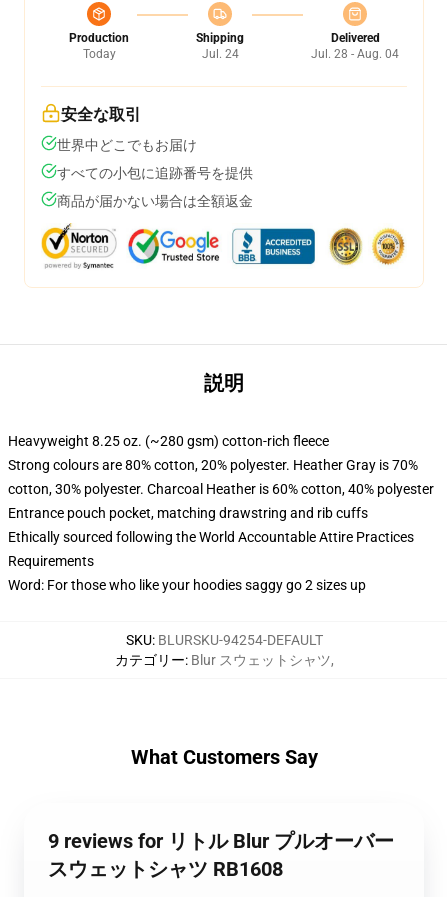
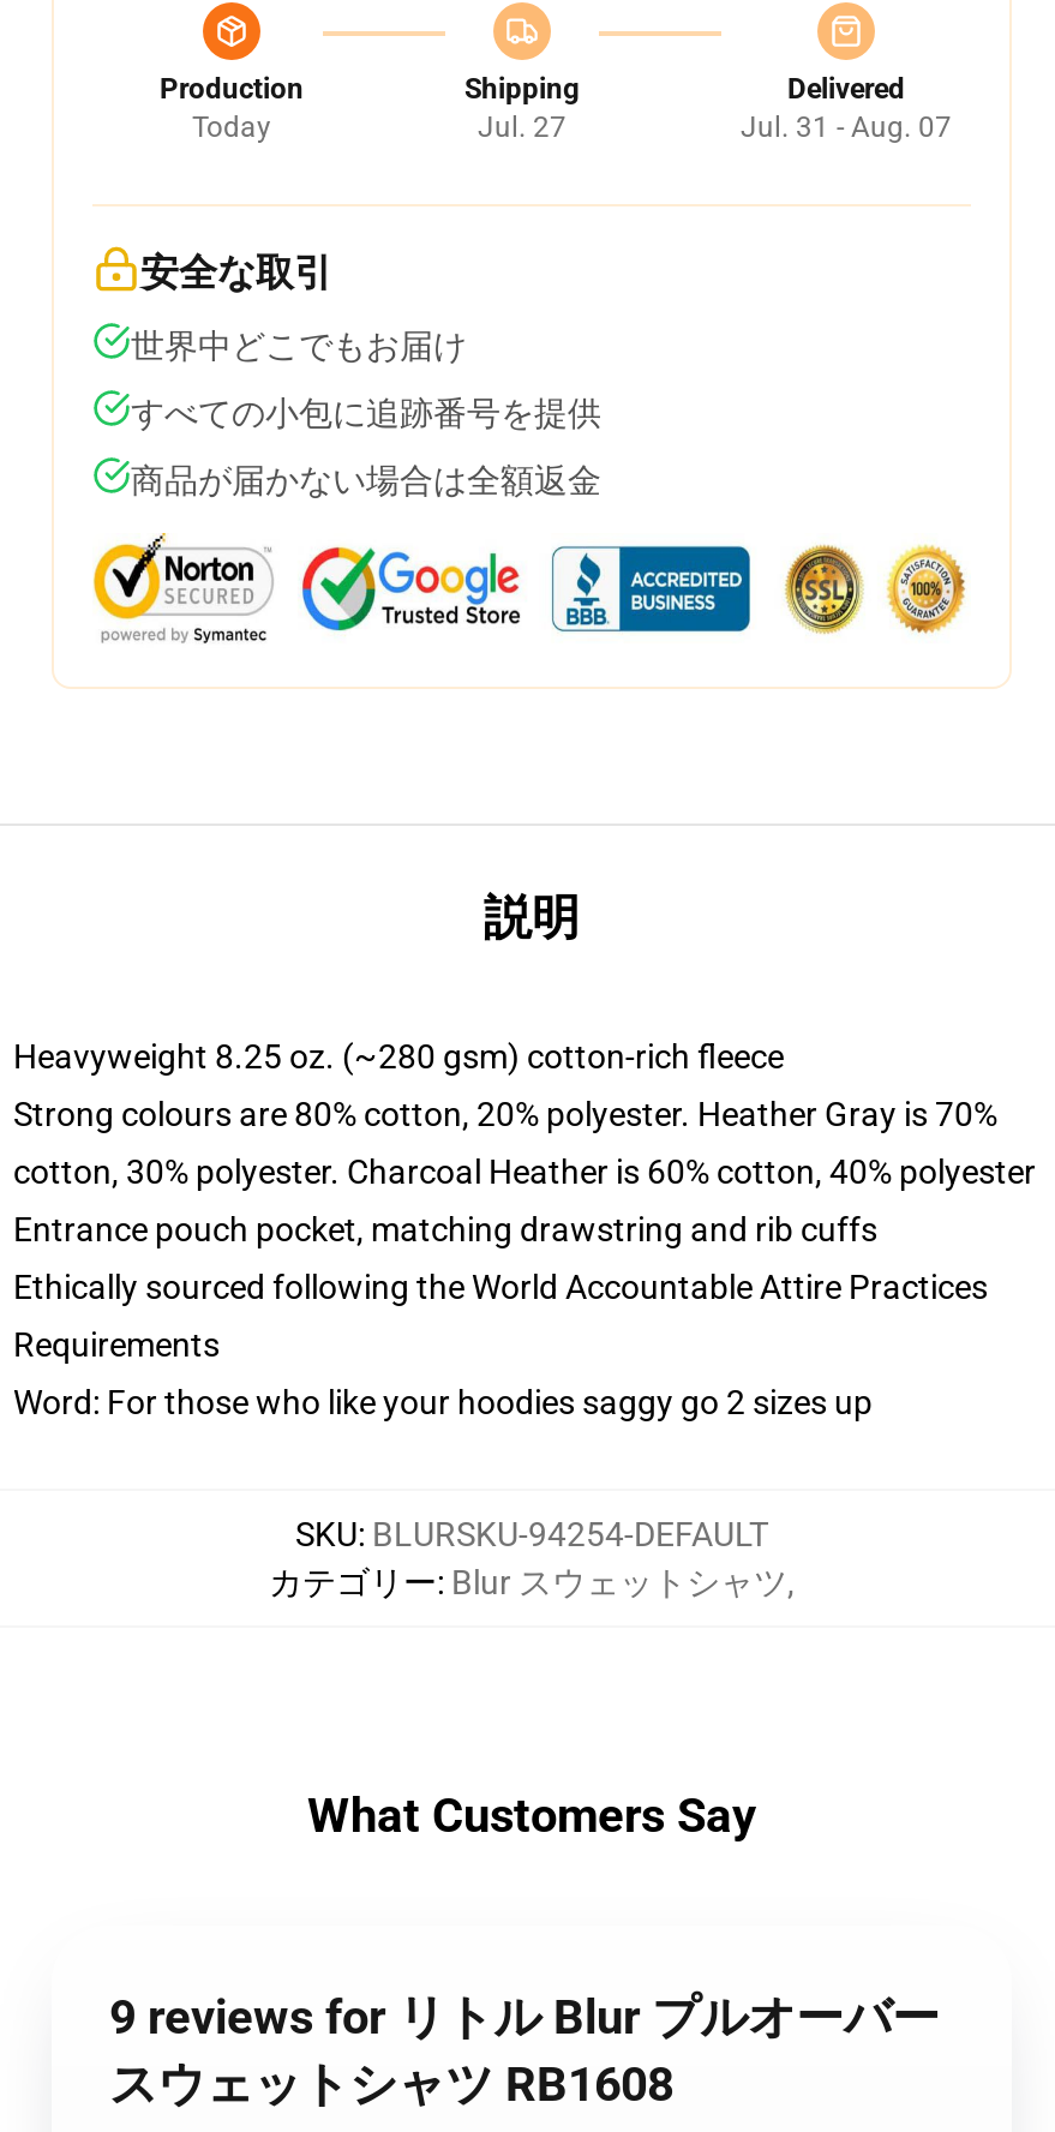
- Jul. 24
+ Jul. 27

- Jul. 28 - Aug. 04
+ Jul. 31 - Aug. 07
